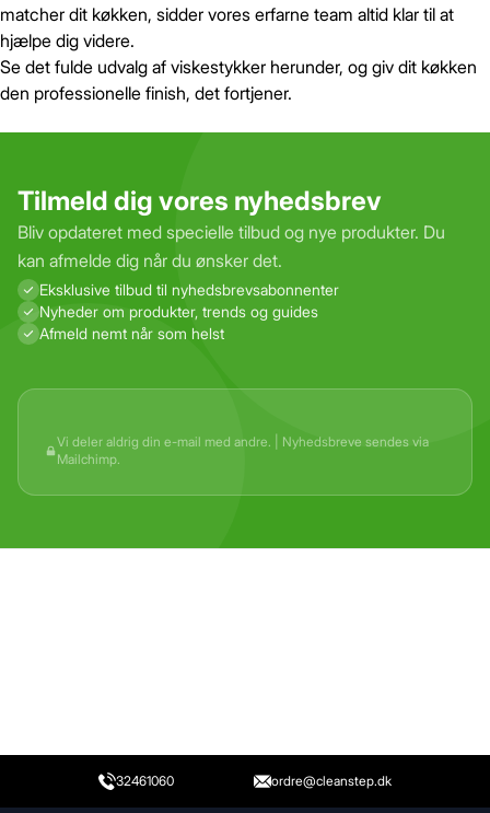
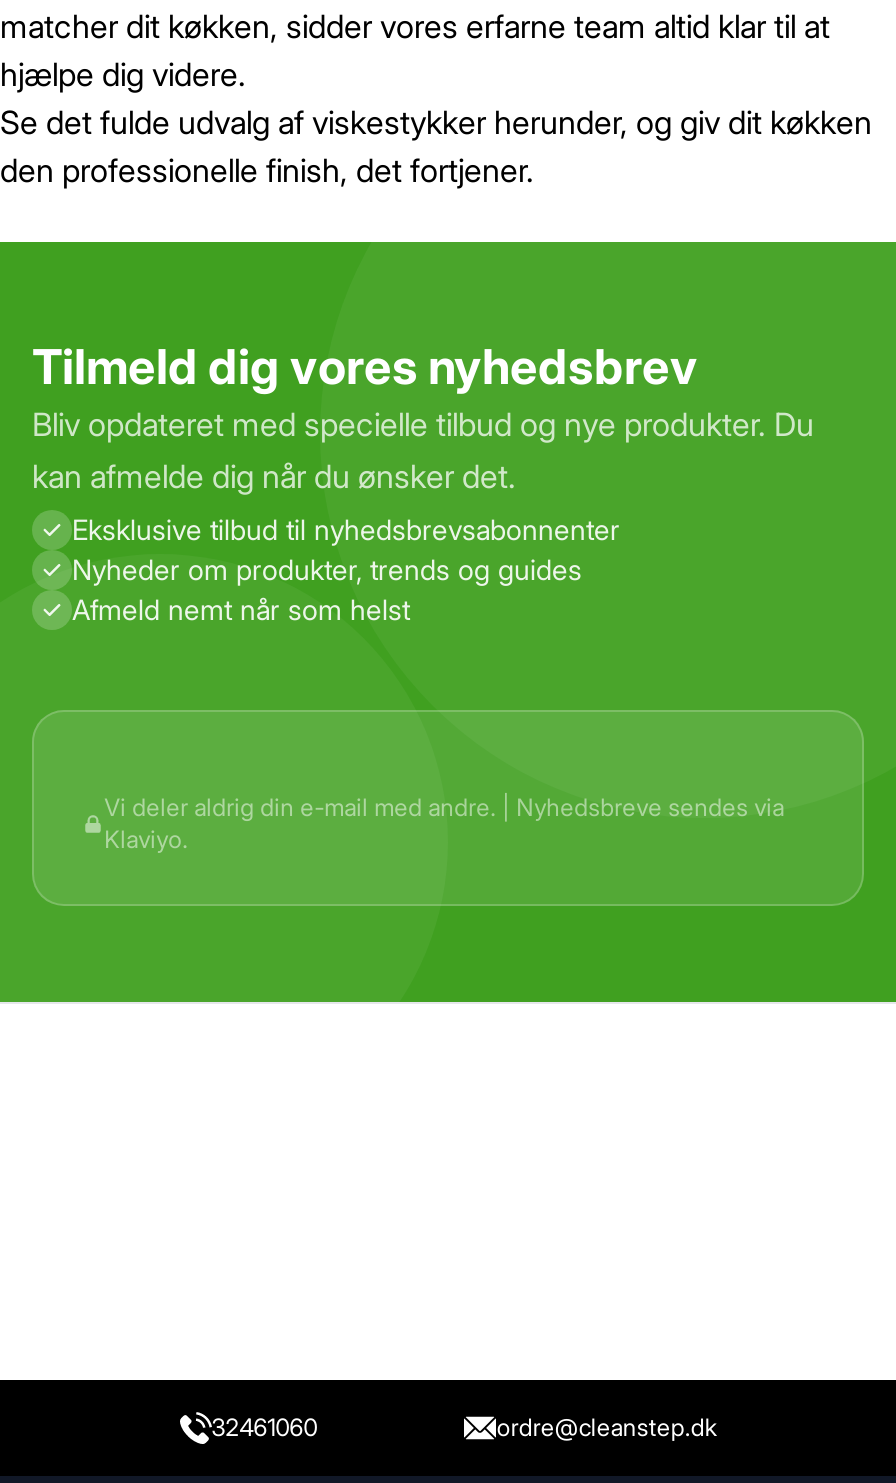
- Mailchimp.
+ Klaviyo.
